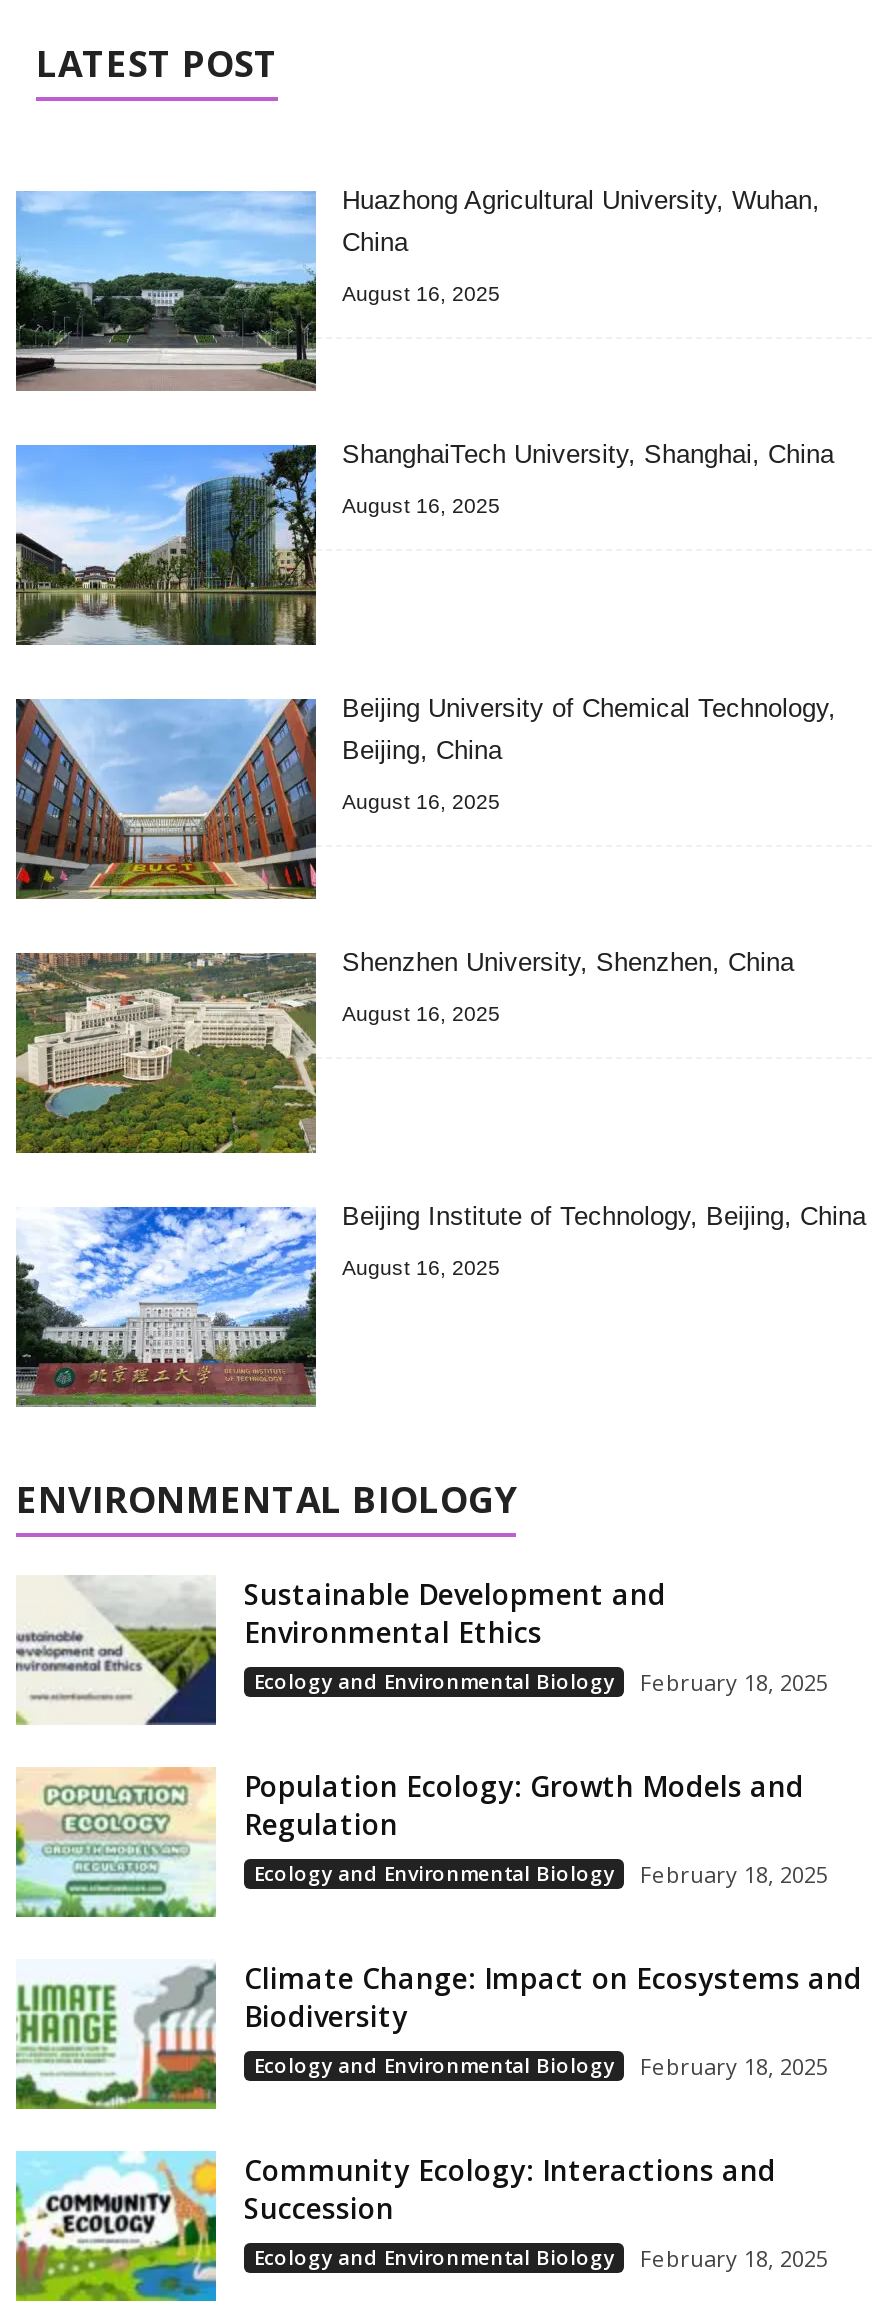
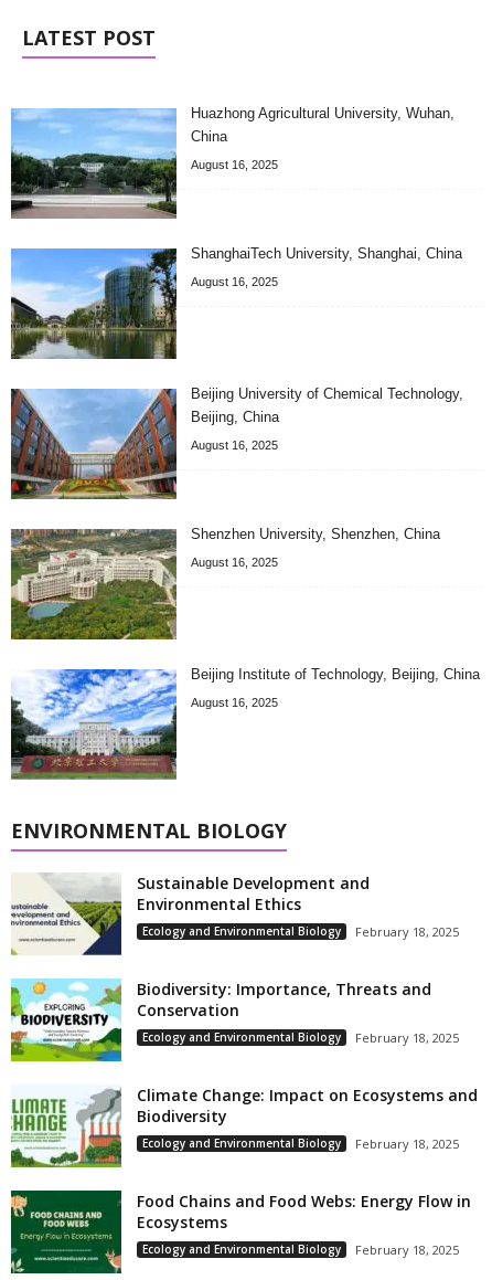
- [image]
- Population Ecology: Growth Models and
- Regulation
+ [image]
+ Biodiversity: Importance, Threats and
+ Conservation

- [image]
- Community Ecology: Interactions and
- Succession
+ [image]
+ Food Chains and Food Webs: Energy Flow in
+ Ecosystems
